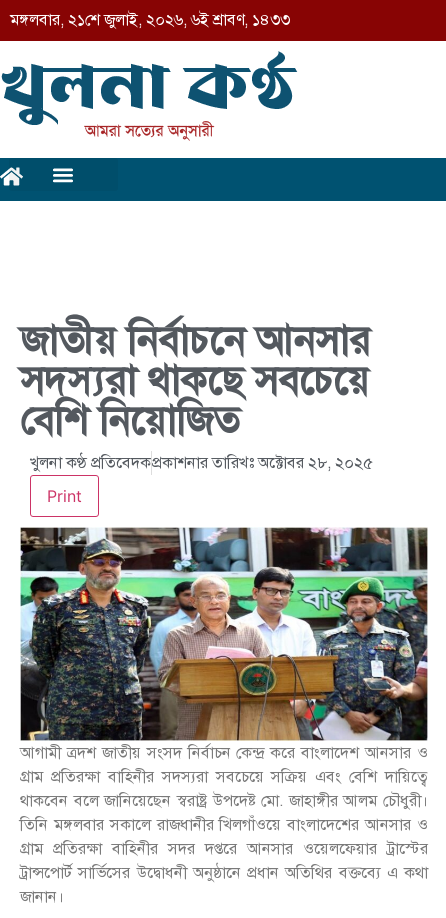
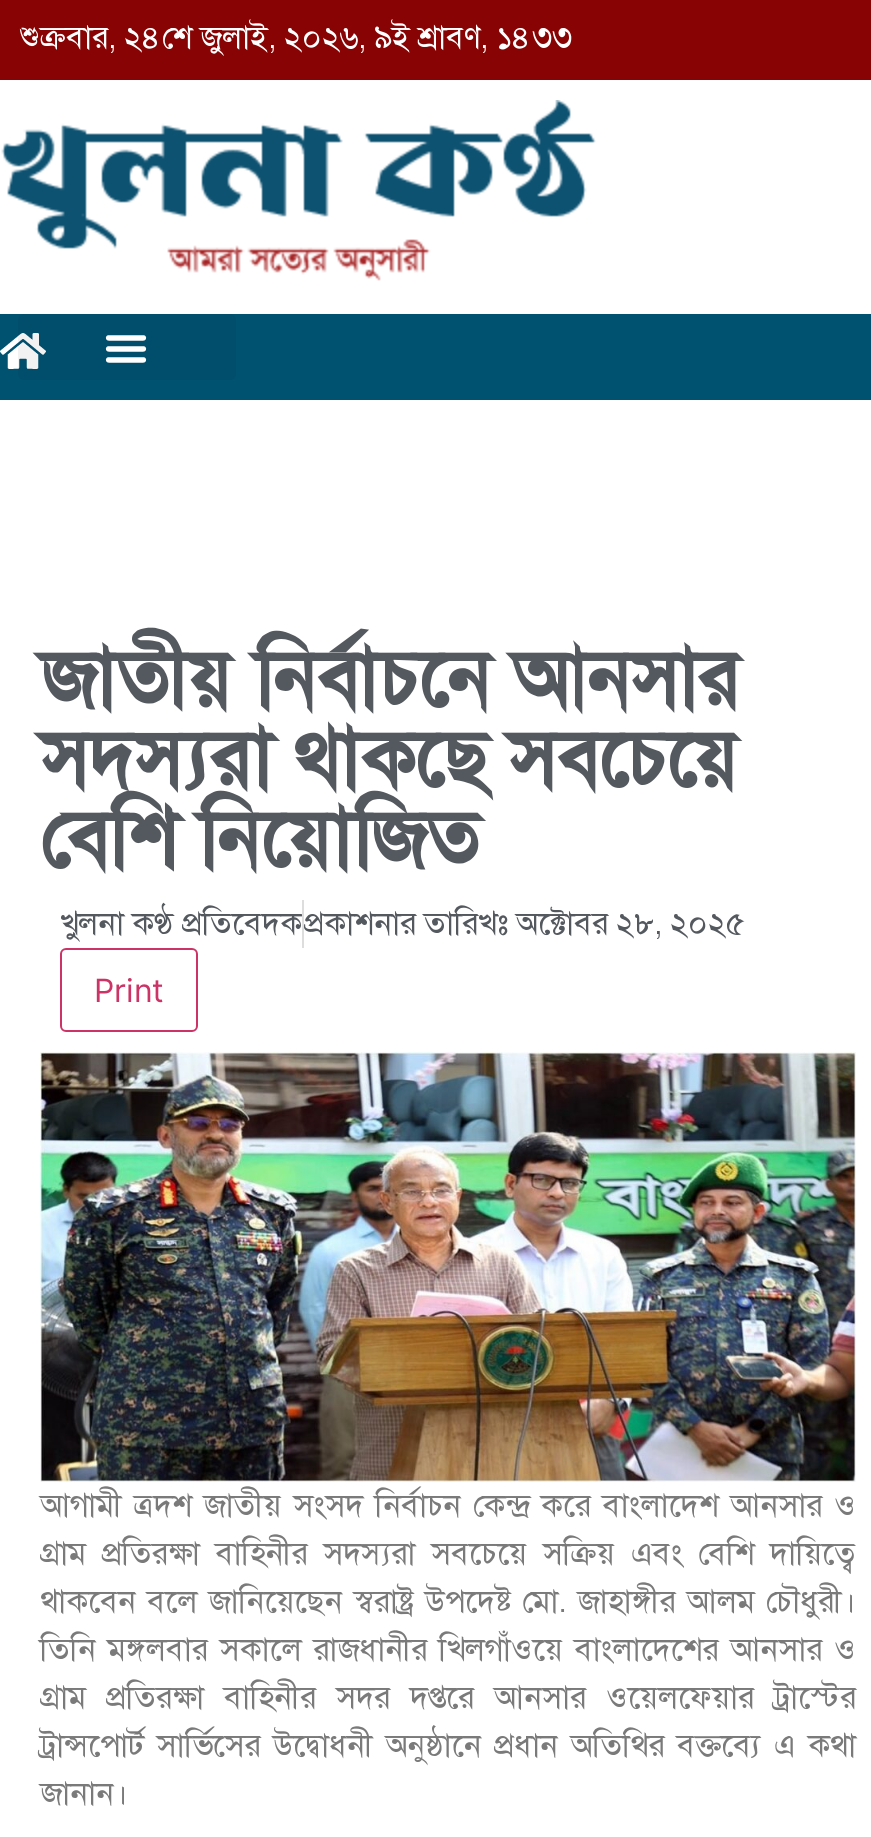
- মঙ্গলবার, ২১শে জুলাই, ২০২৬, ৬ই শ্রাবণ, ১৪৩৩
+ শুক্রবার, ২৪শে জুলাই, ২০২৬, ৯ই শ্রাবণ, ১৪৩৩
